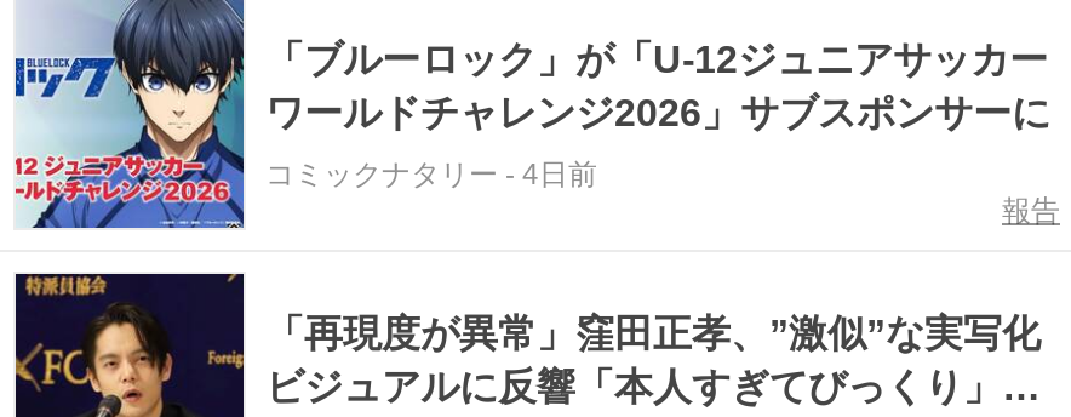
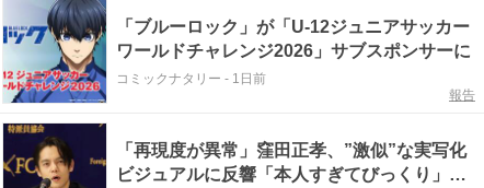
- コミックナタリー- 4日前
+ コミックナタリー- 1日前
